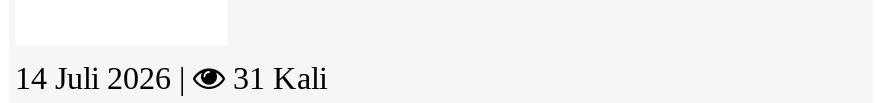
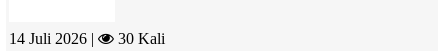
- 31 Kali
+ 30 Kali
